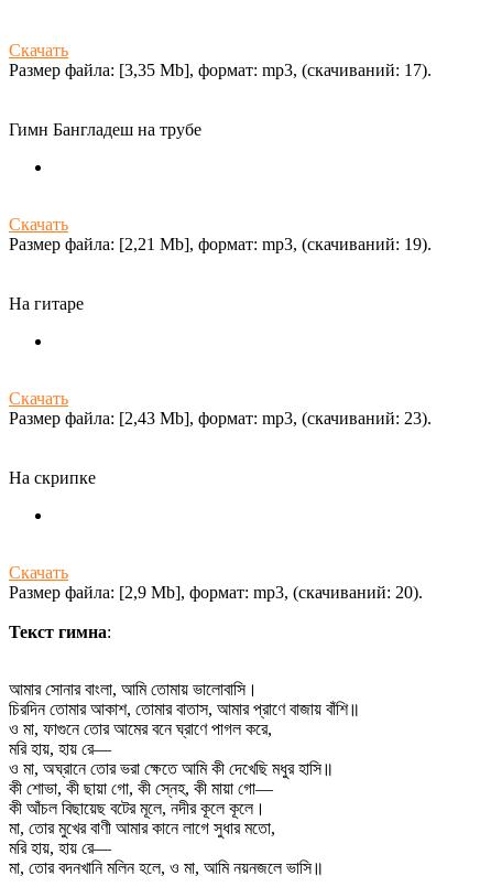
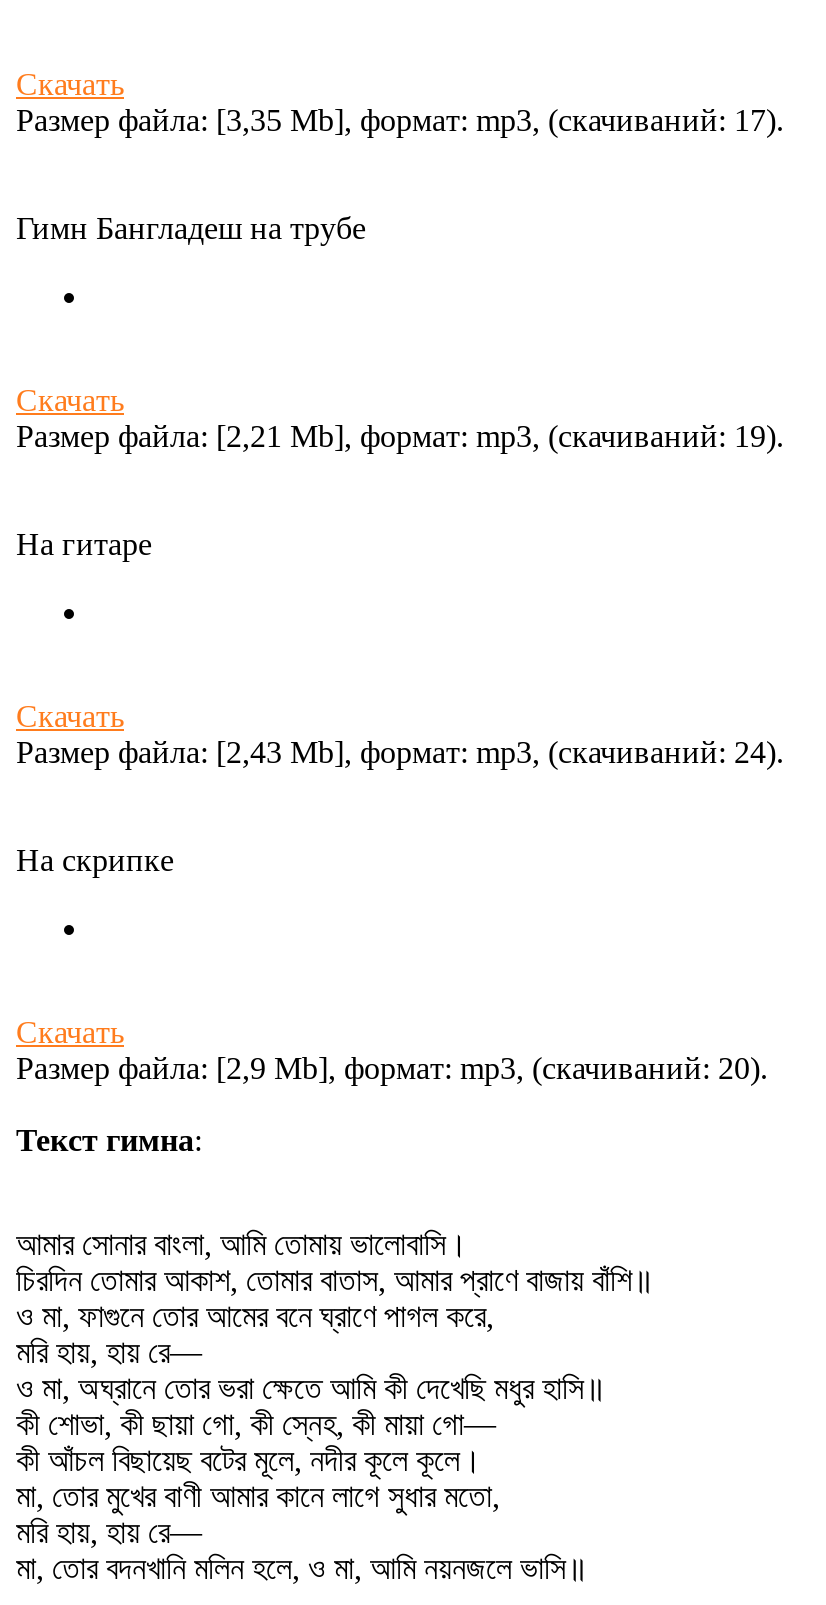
- Размер файла: [2,43 Mb], формат: mp3, (cкачиваний: 23).
+ Размер файла: [2,43 Mb], формат: mp3, (cкачиваний: 24).
